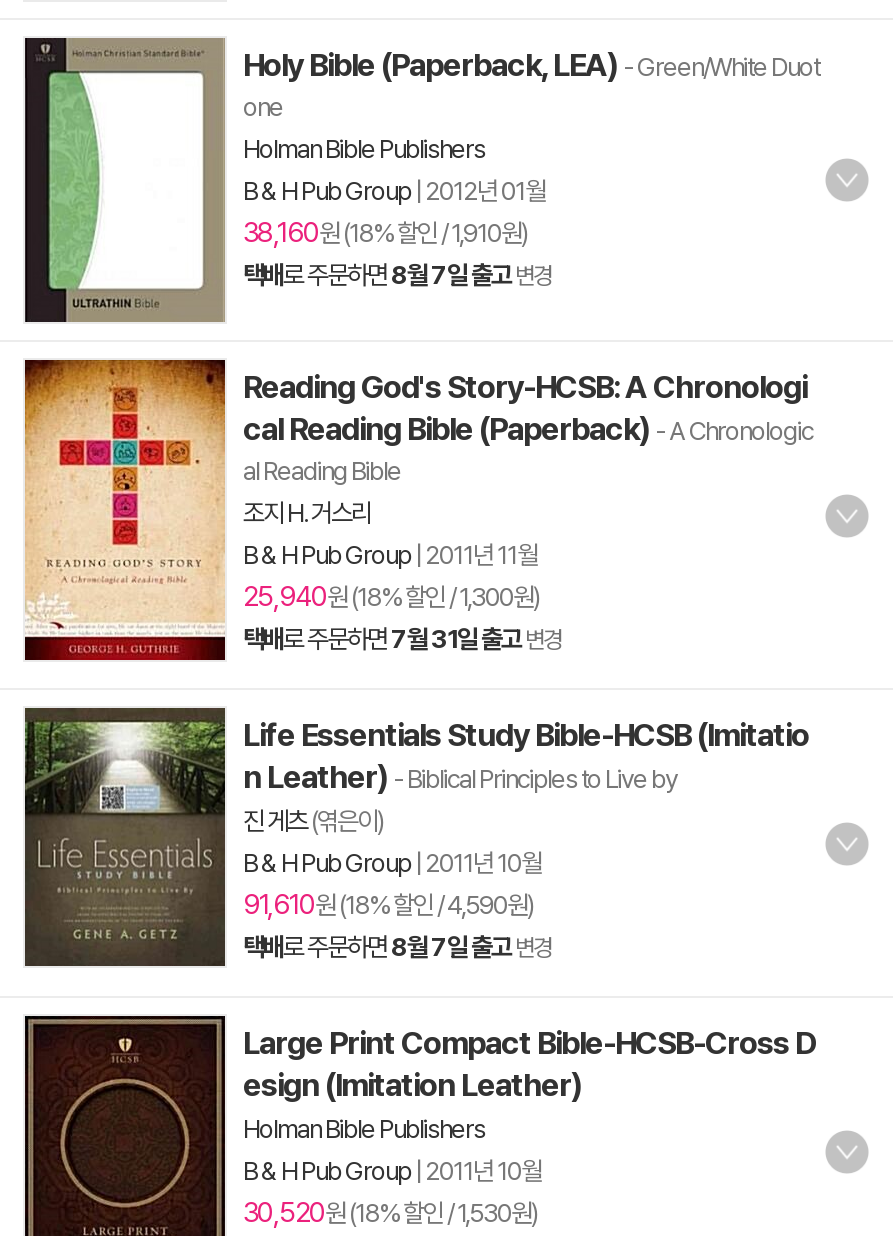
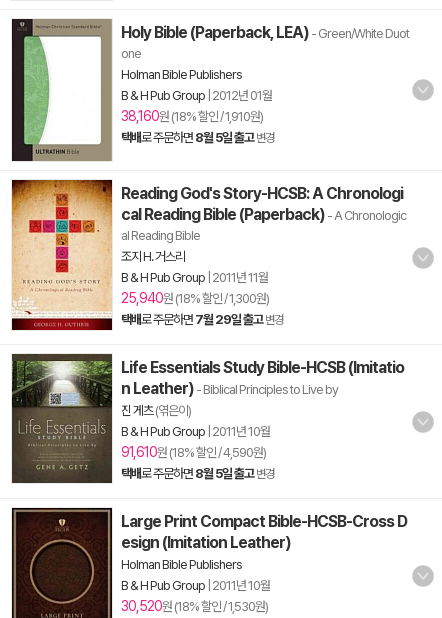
- 택배로 주문하면8월 7일 출고 변경
+ 택배로 주문하면8월 5일 출고 변경

- 택배로 주문하면7월 31일 출고 변경
+ 택배로 주문하면7월 29일 출고 변경

- 택배로 주문하면8월 7일 출고 변경
+ 택배로 주문하면8월 5일 출고 변경
